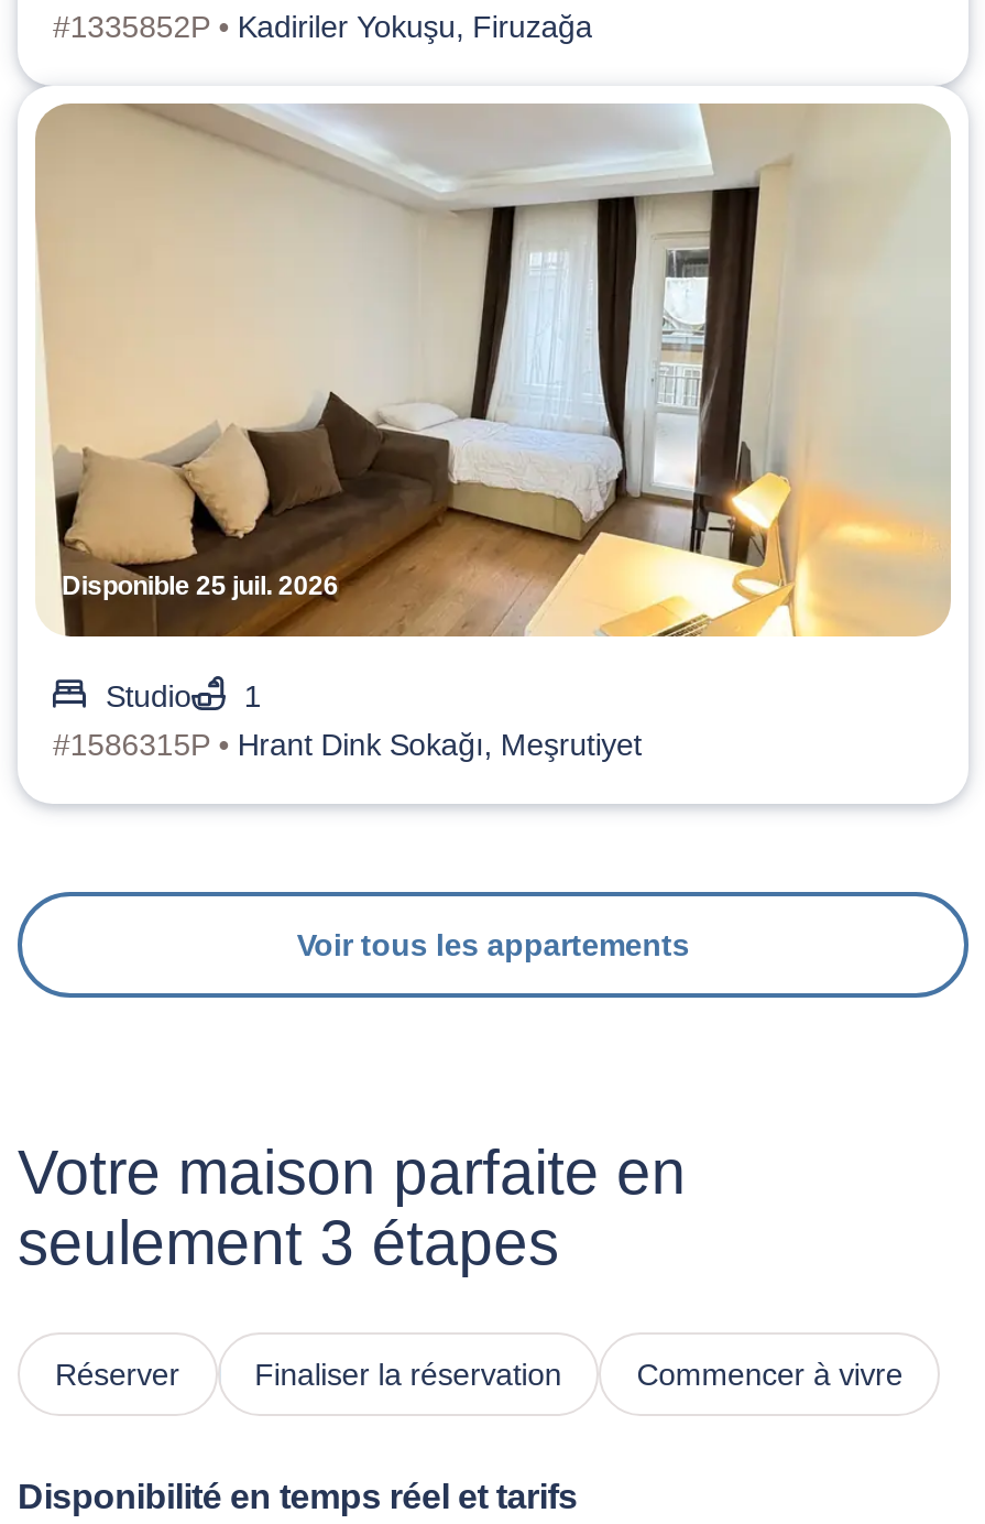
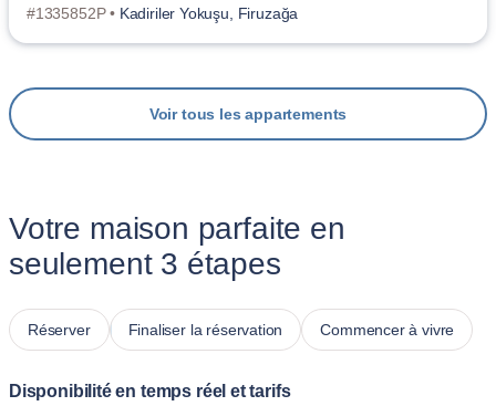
- [image]
- Disponible 25 juil. 2026
- Studio
- 1
- #1586315P • Hrant Dink Sokağı, Meşrutiyet
